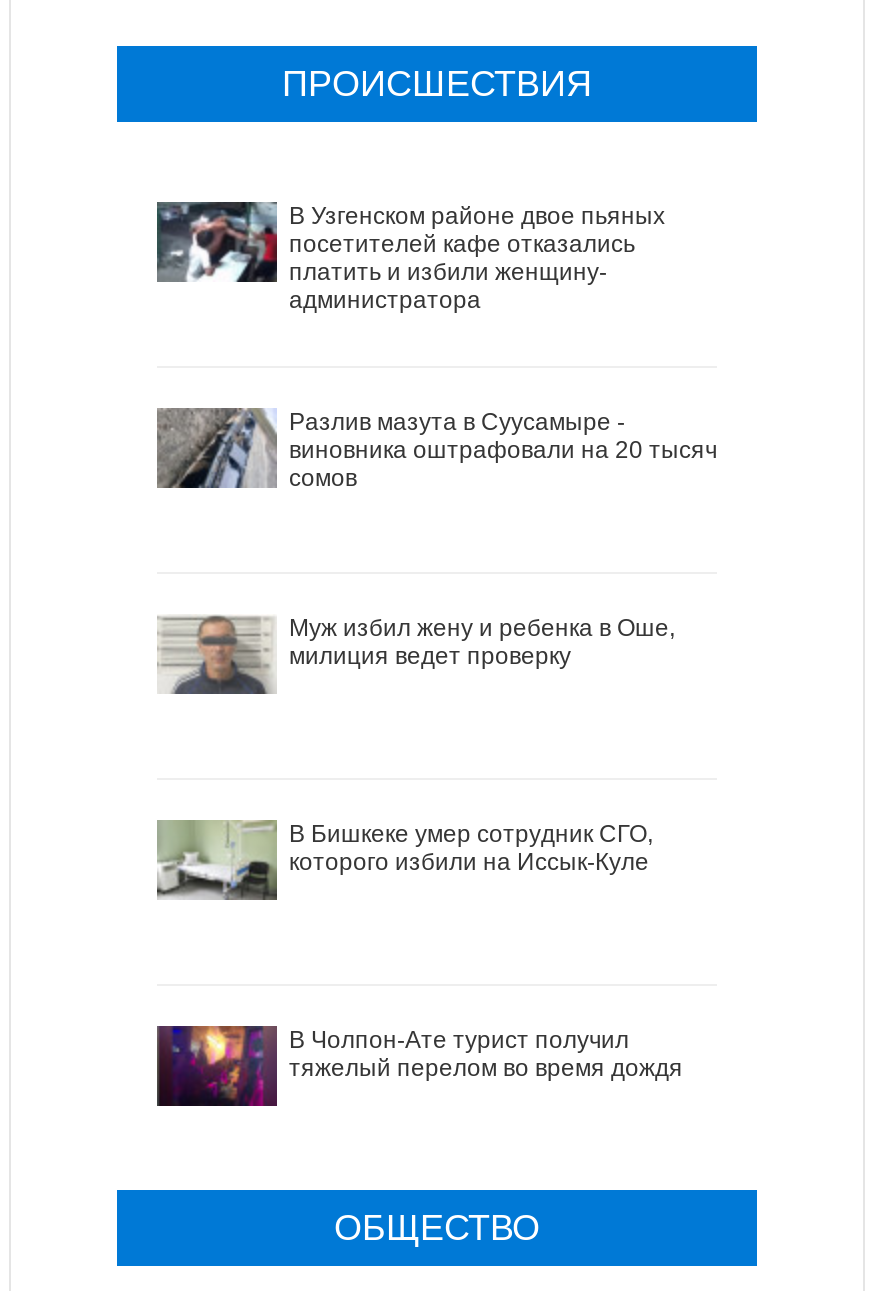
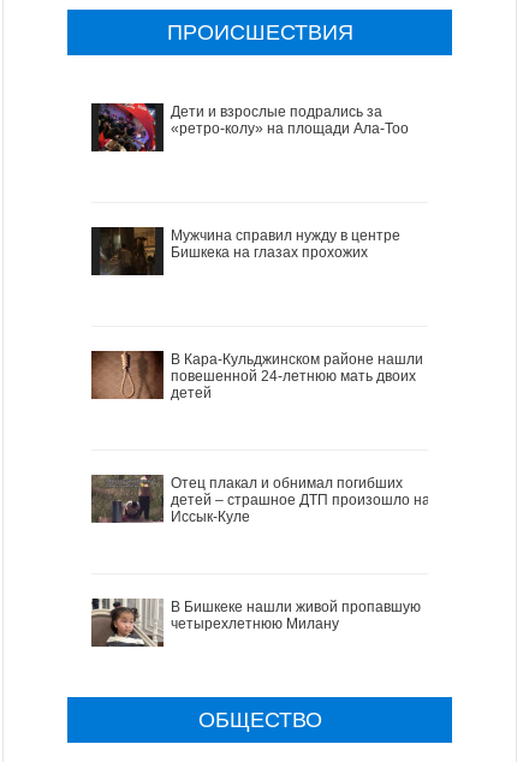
- [image]
- В Узгенском районе двое пьяных
- посетителей кафе отказались
- платить и избили женщину-
- администратора
+ [image]
+ Дети и взрослые подрались за
+ «ретро-колу» на площади Ала-Тоо

- [image]
- Разлив мазута в Суусамыре -
- виновника оштрафовали на 20 тысяч
- сомов
+ [image]
+ Мужчина справил нужду в центре
+ Бишкека на глазах прохожих

- [image]
- Муж избил жену и ребенка в Оше,
- милиция ведет проверку
+ [image]
+ В Кара-Кульджинском районе нашли
+ повешенной 24-летнюю мать двоих
+ детей

- [image]
- В Бишкеке умер сотрудник СГО,
- которого избили на Иссык-Куле
+ [image]
+ Отец плакал и обнимал погибших
+ детей – страшное ДТП произошло на
+ Иссык-Куле

- [image]
- В Чолпон-Ате турист получил
- тяжелый перелом во время дождя
+ [image]
+ В Бишкеке нашли живой пропавшую
+ четырехлетнюю Милану
